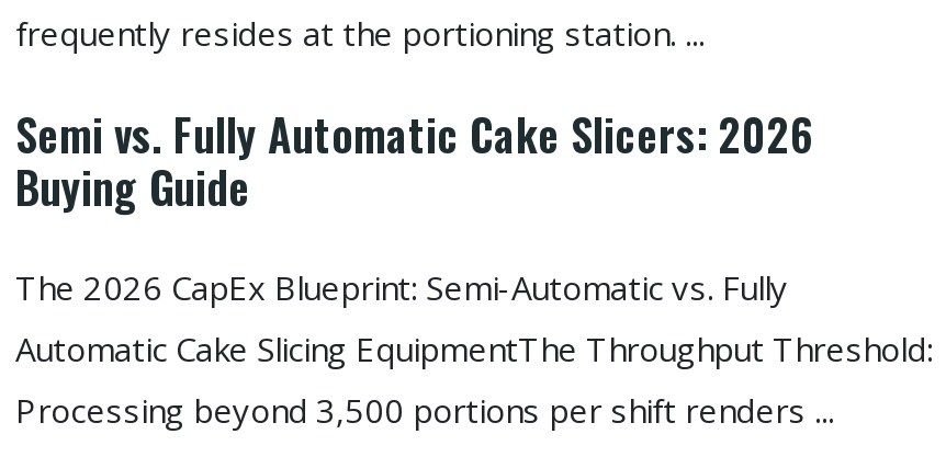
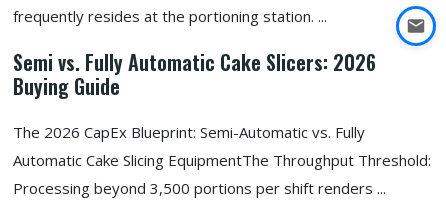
+ [image]
